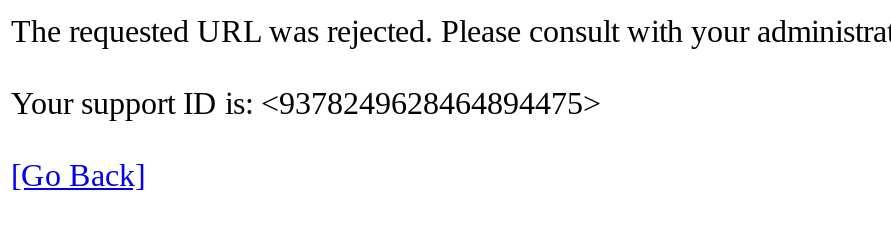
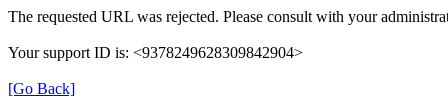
- Your support ID is: <9378249628464894475>
+ Your support ID is: <9378249628309842904>
